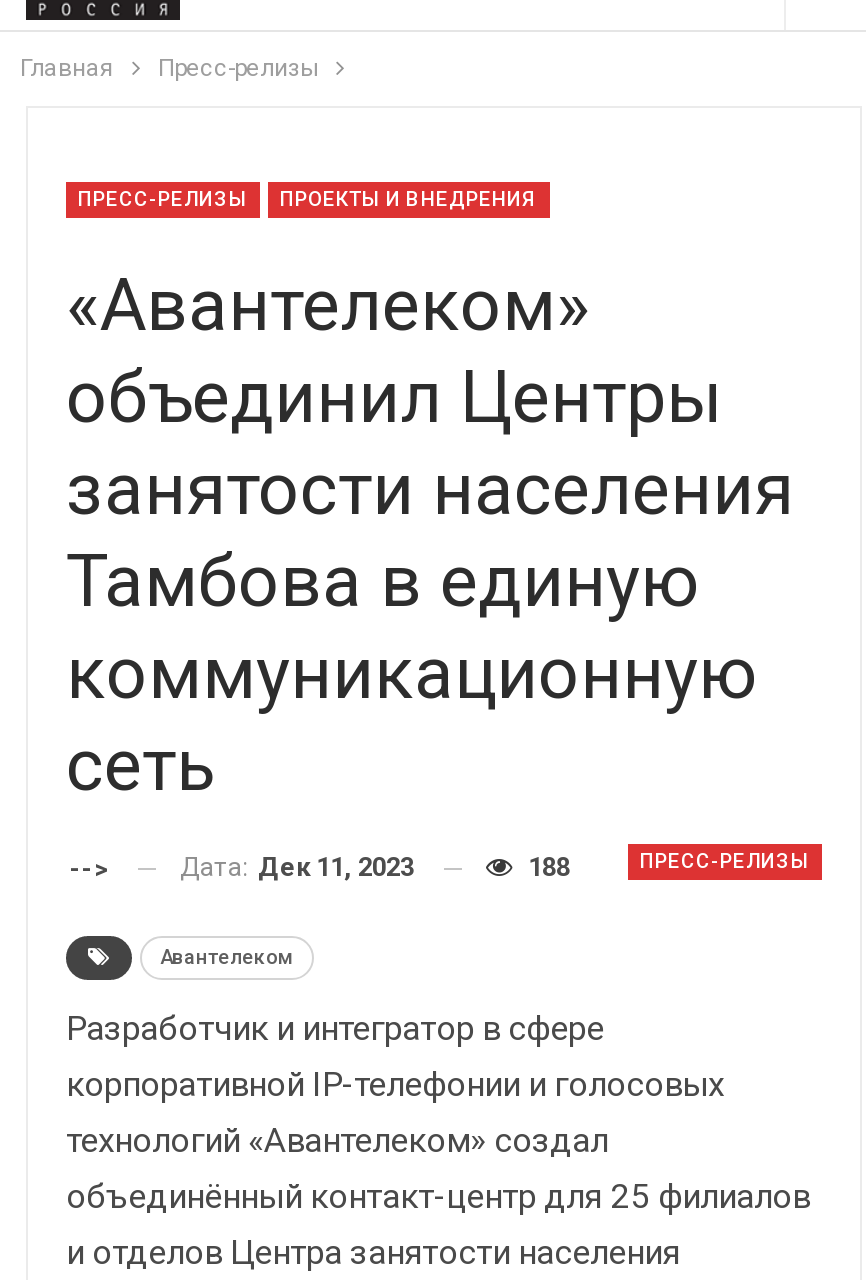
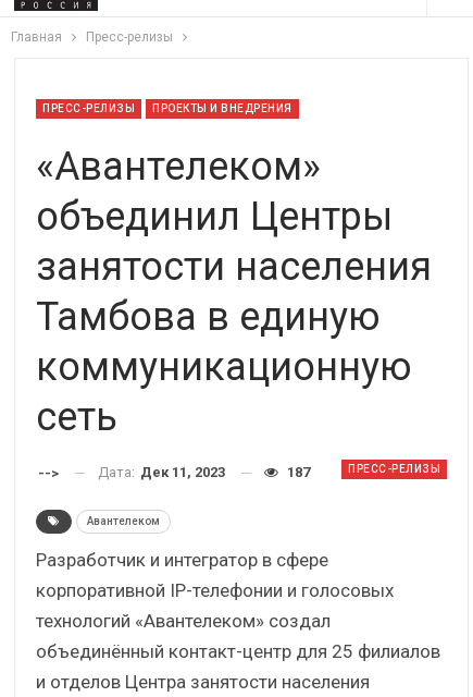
- 188
+ 187
